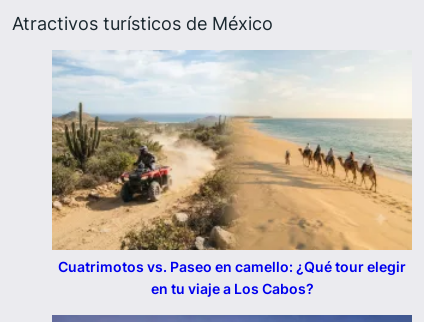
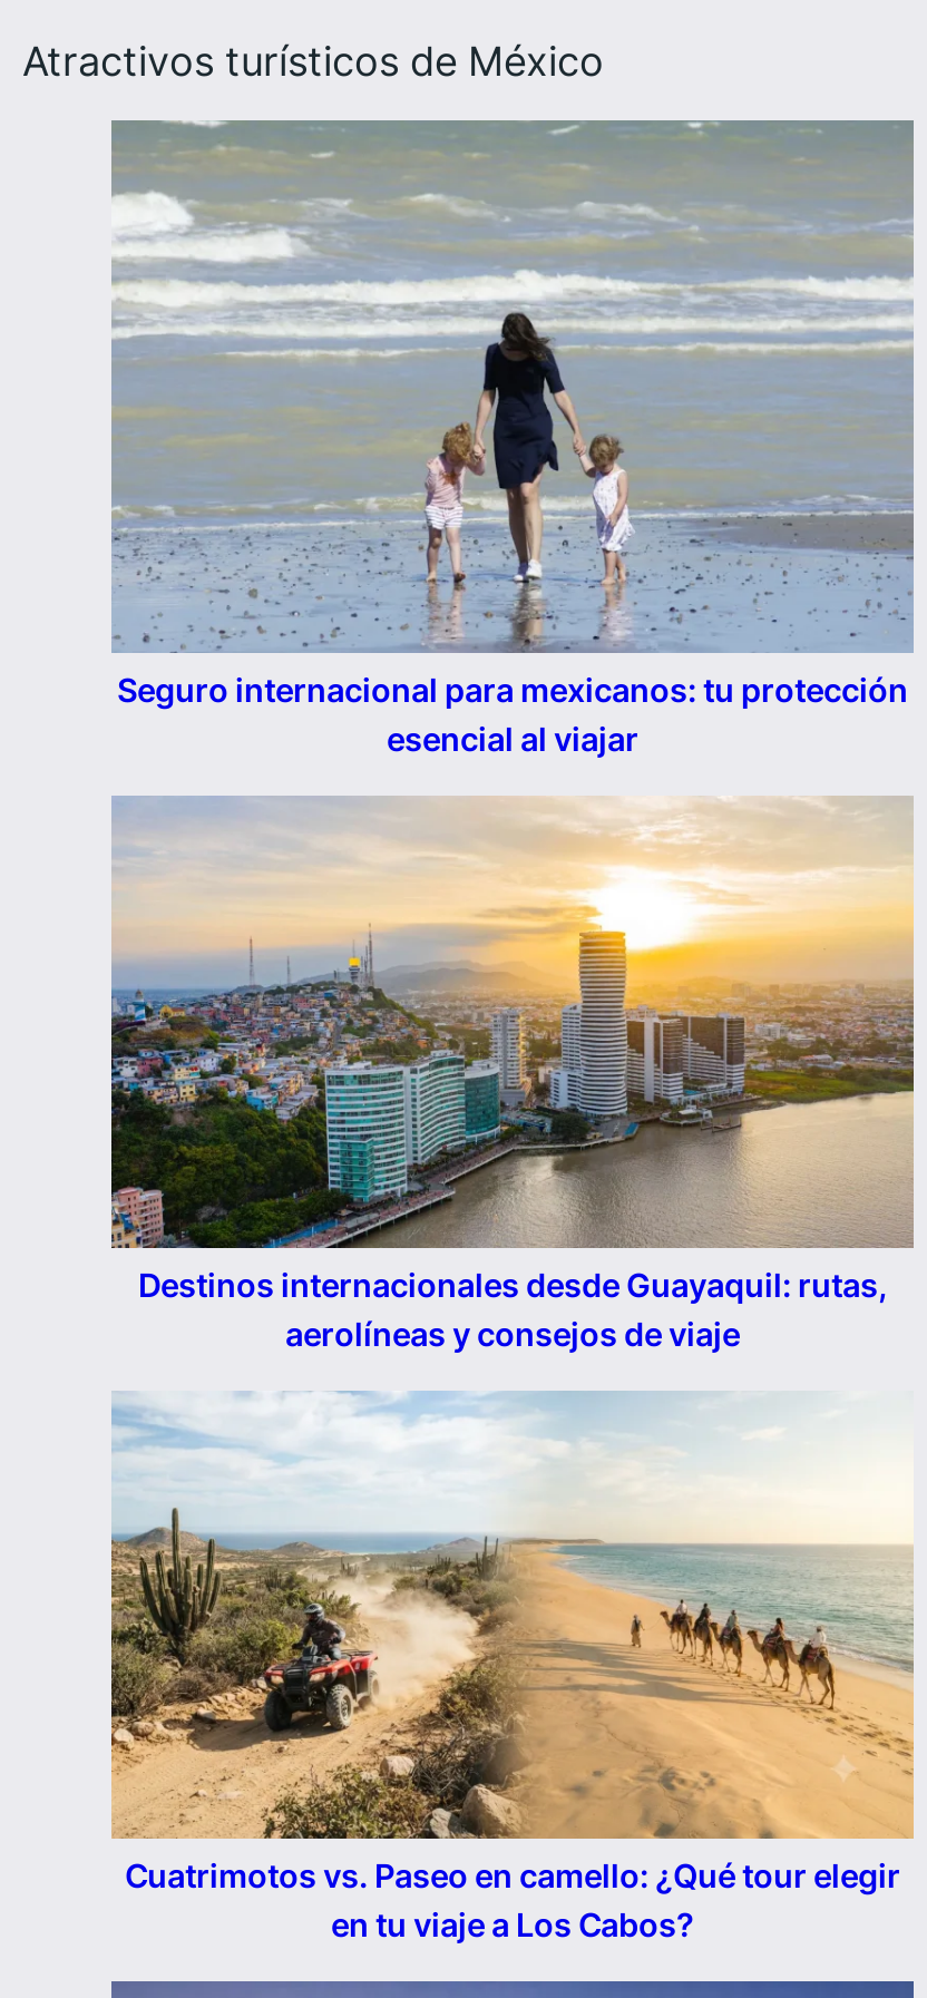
+ [image]
+ Destinos internacionales desde Guayaquil: rutas,
+ aerolíneas y consejos de viaje

+ [image]
+ Seguro internacional para mexicanos: tu protección
+ esencial al viajar
